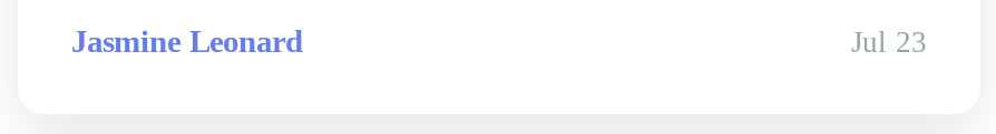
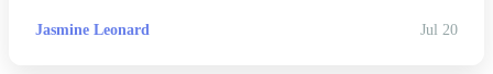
- Jul 23
+ Jul 20
